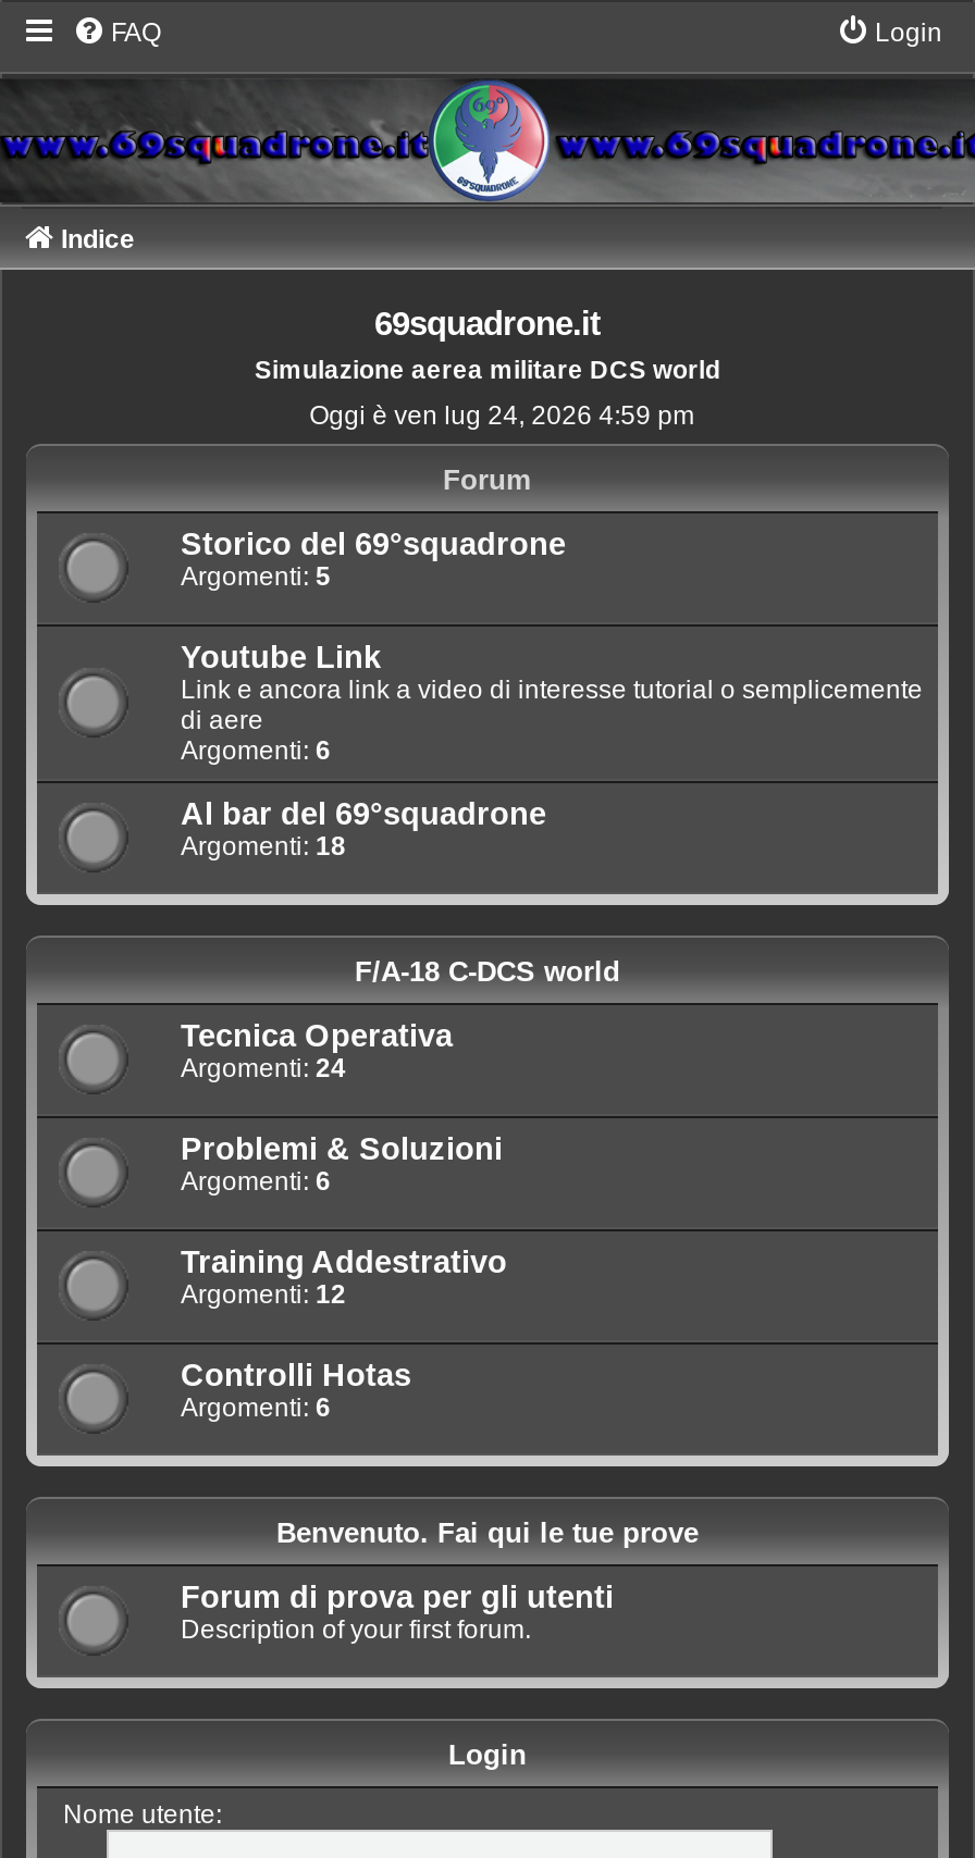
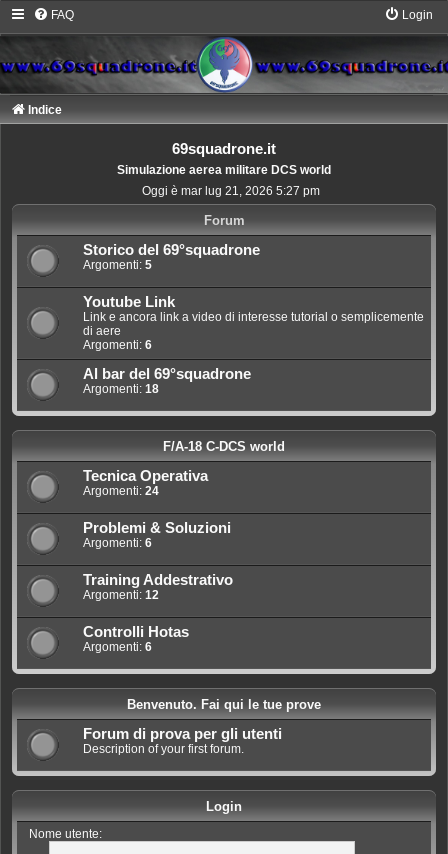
- Oggi è ven lug 24, 2026 4:59 pm
+ Oggi è mar lug 21, 2026 5:27 pm
